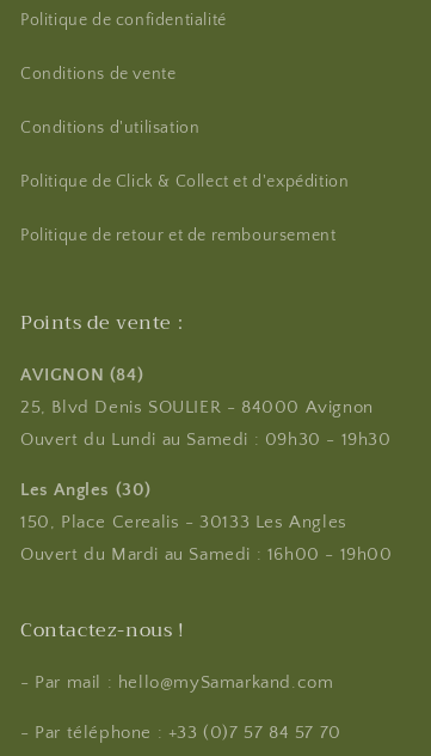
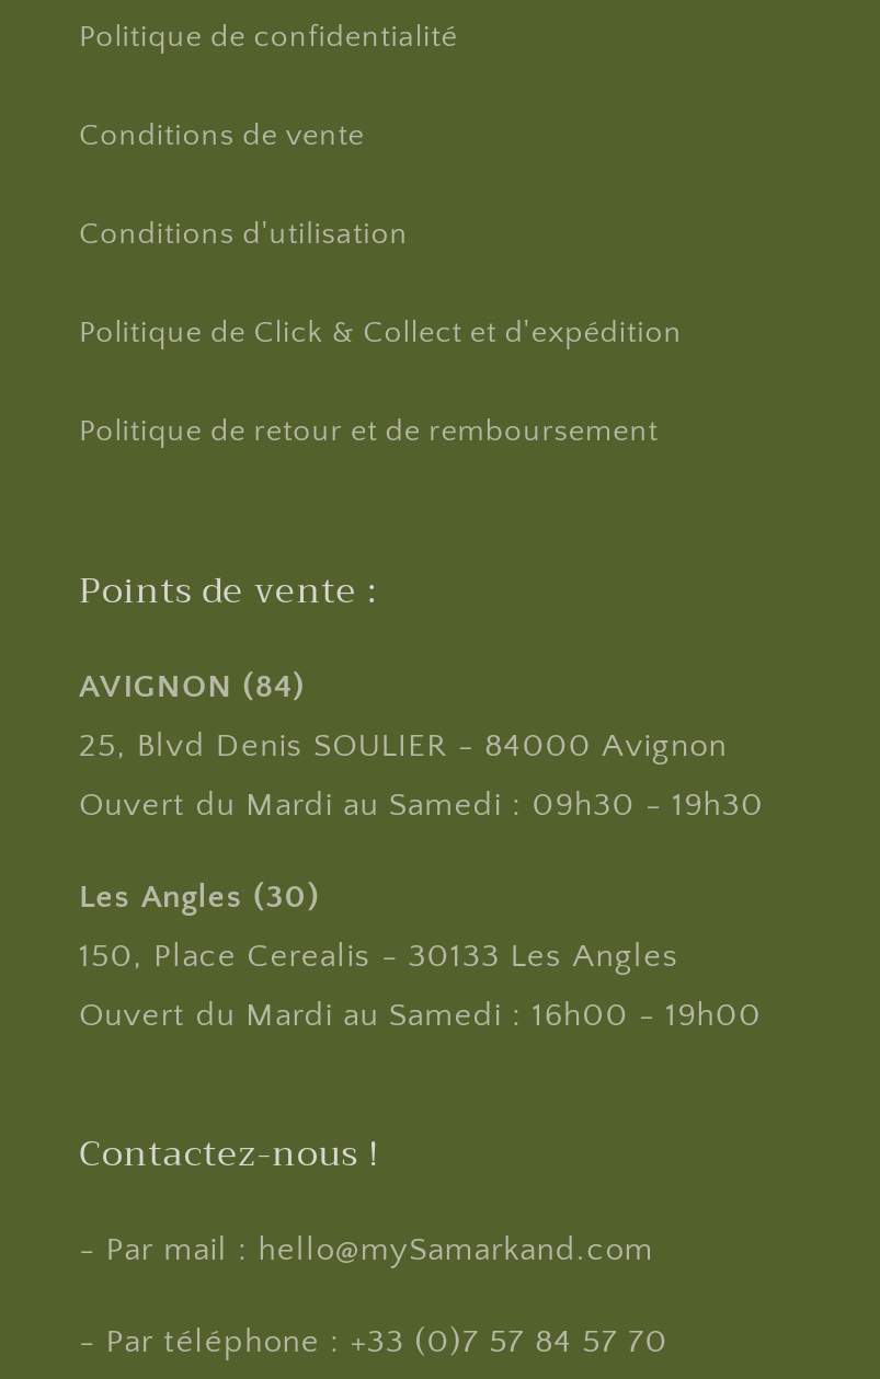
- Ouvert du Lundi au Samedi : 09h30 - 19h30
+ Ouvert du Mardi au Samedi : 09h30 - 19h30
